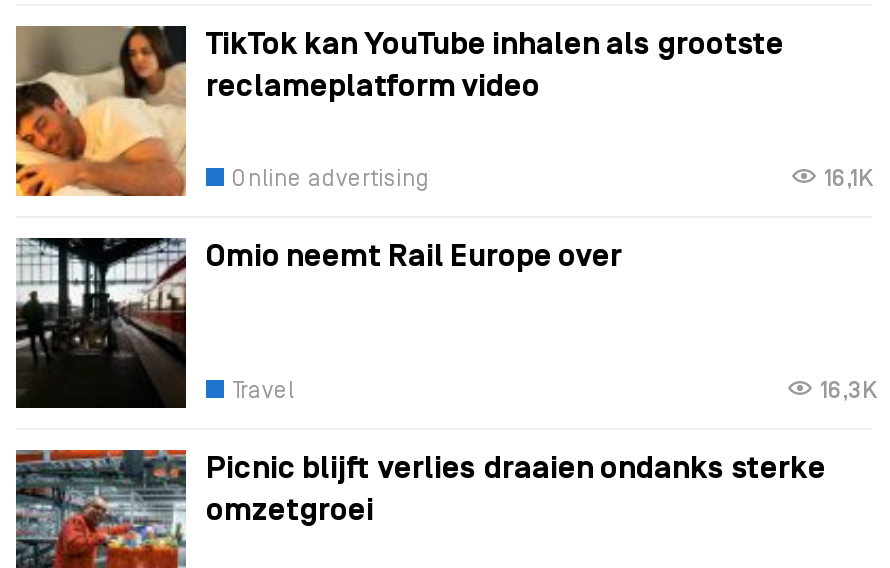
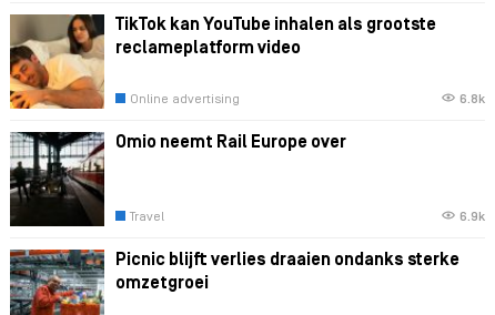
- 16,1K
+ 6.8k

- 16,3K
+ 6.9k
